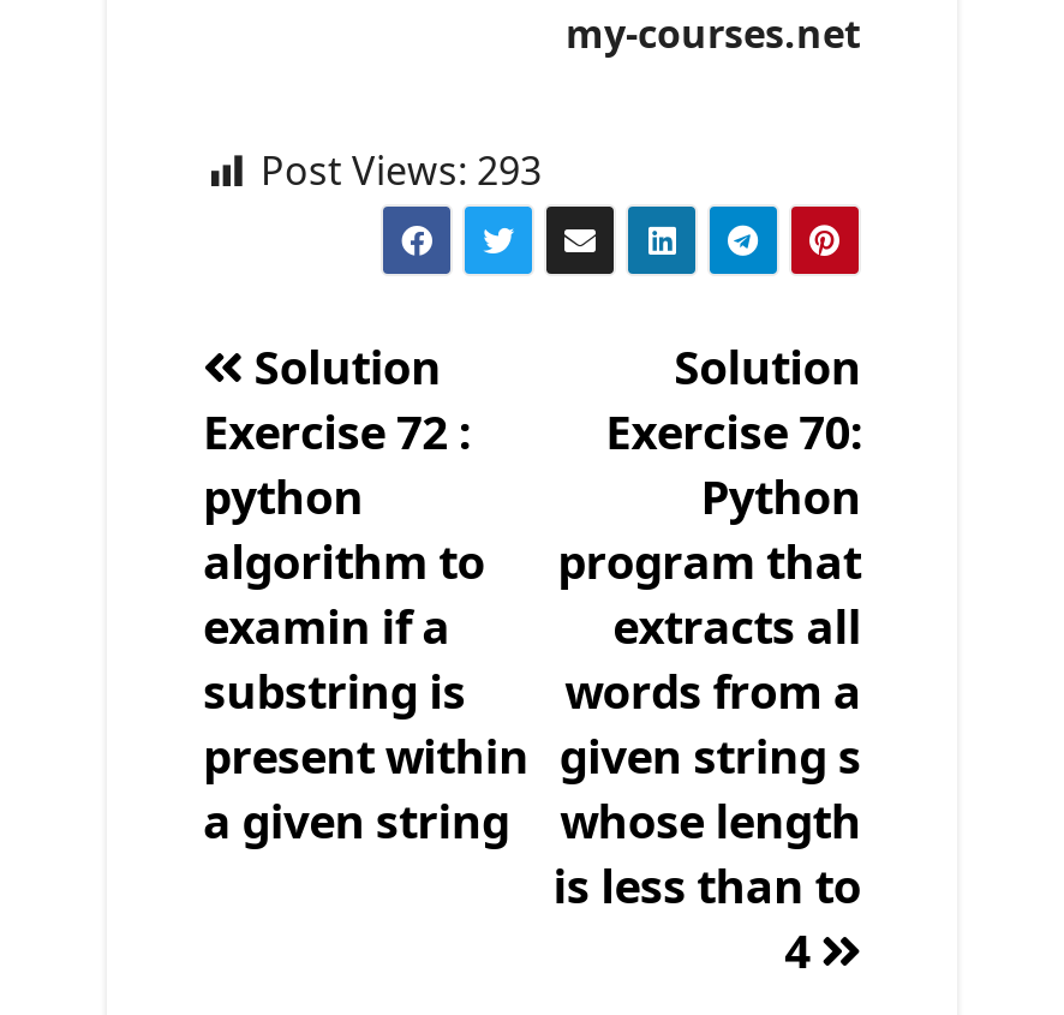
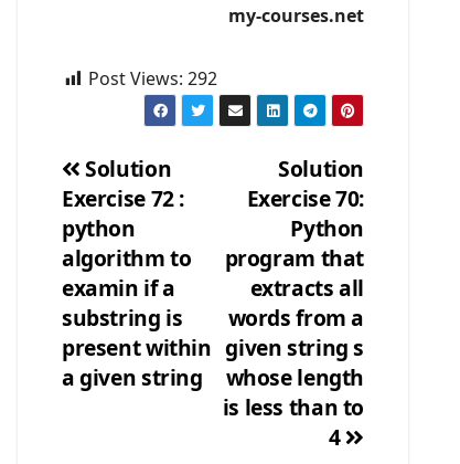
- Post Views: 293
+ Post Views: 292
